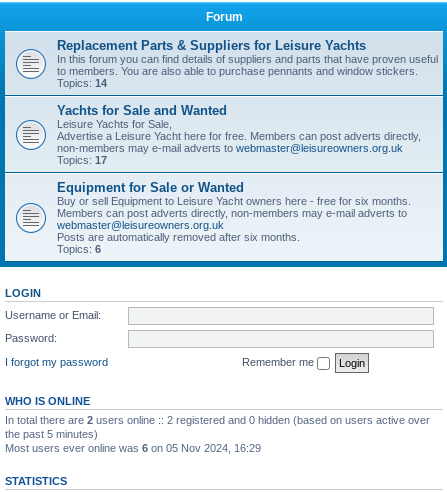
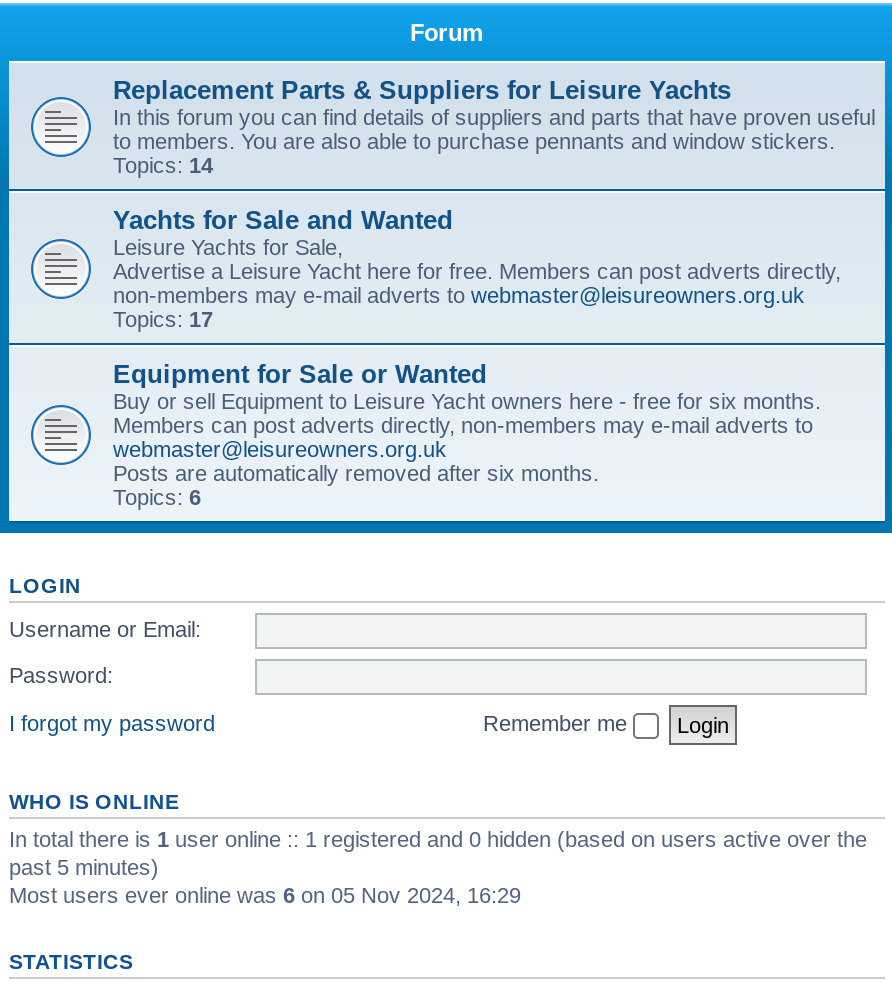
- In total there are 2 users online :: 2 registered and 0 hidden (based on users active over
- the past 5 minutes)
+ In total there is 1 user online :: 1 registered and 0 hidden (based on users active over the
+ past 5 minutes)
